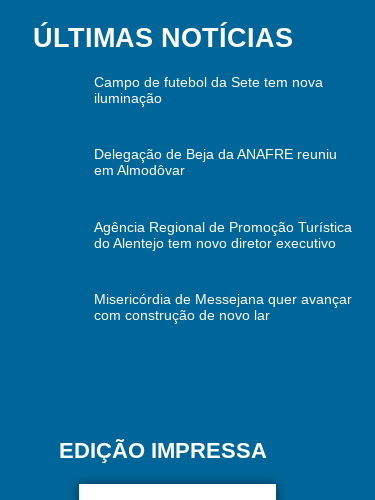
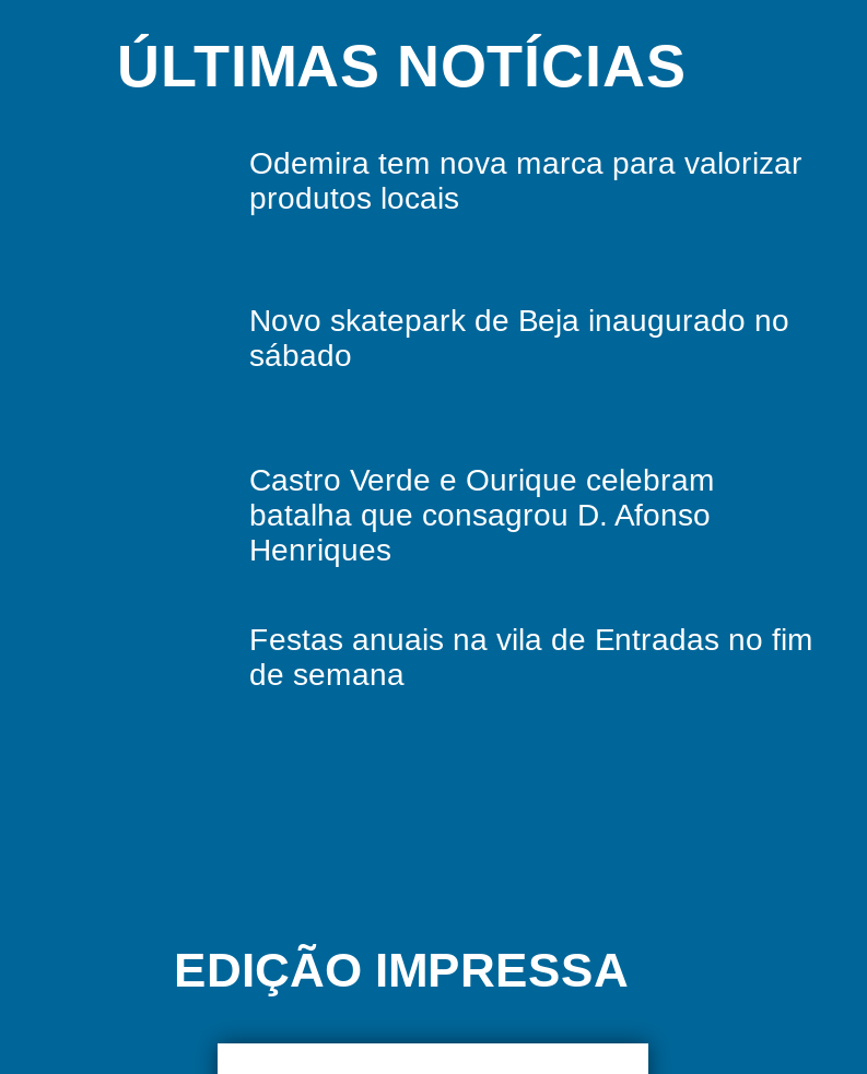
- Campo de futebol da Sete tem nova
- iluminação
+ Odemira tem nova marca para valorizar
+ produtos locais

- Delegação de Beja da ANAFRE reuniu
- em Almodôvar
+ Novo skatepark de Beja inaugurado no
+ sábado

- Agência Regional de Promoção Turística
- do Alentejo tem novo diretor executivo
+ Castro Verde e Ourique celebram
+ batalha que consagrou D. Afonso
+ Henriques

- Misericórdia de Messejana quer avançar
- com construção de novo lar
+ Festas anuais na vila de Entradas no fim
+ de semana
